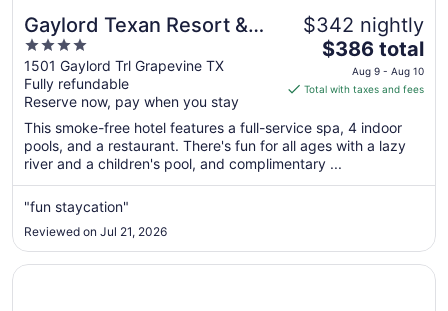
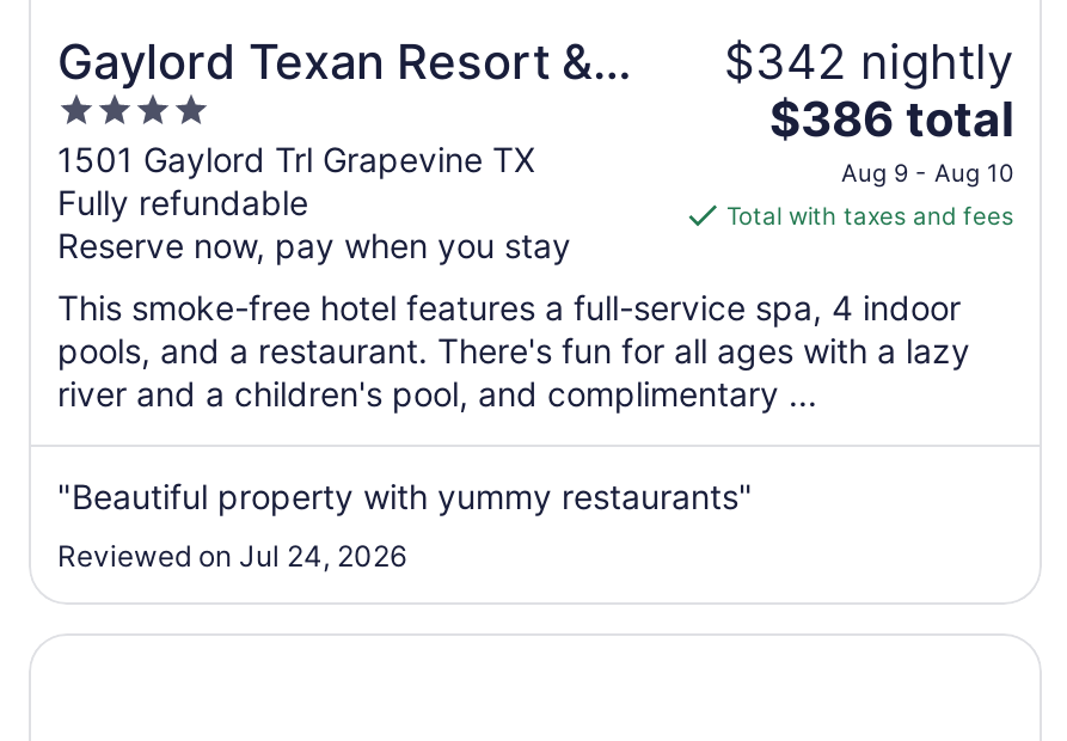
- "fun staycation"
+ "Beautiful property with yummy restaurants"

- Reviewed on Jul 21, 2026
+ Reviewed on Jul 24, 2026
